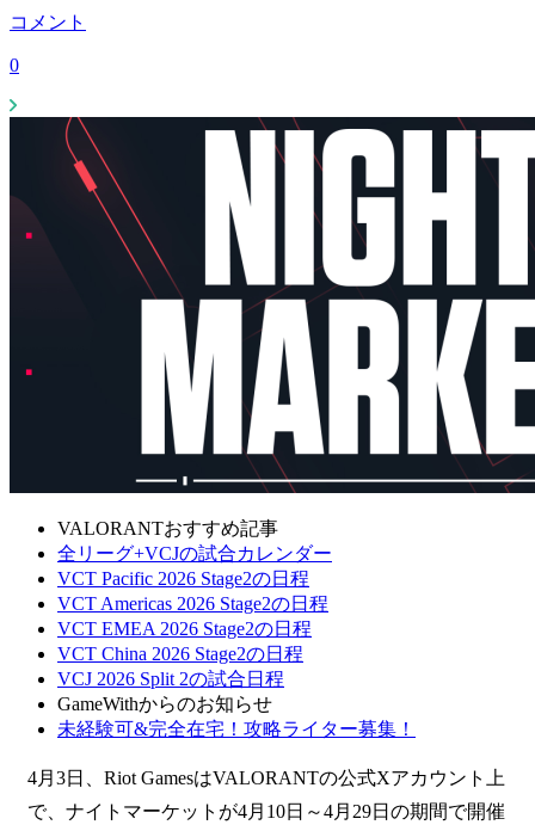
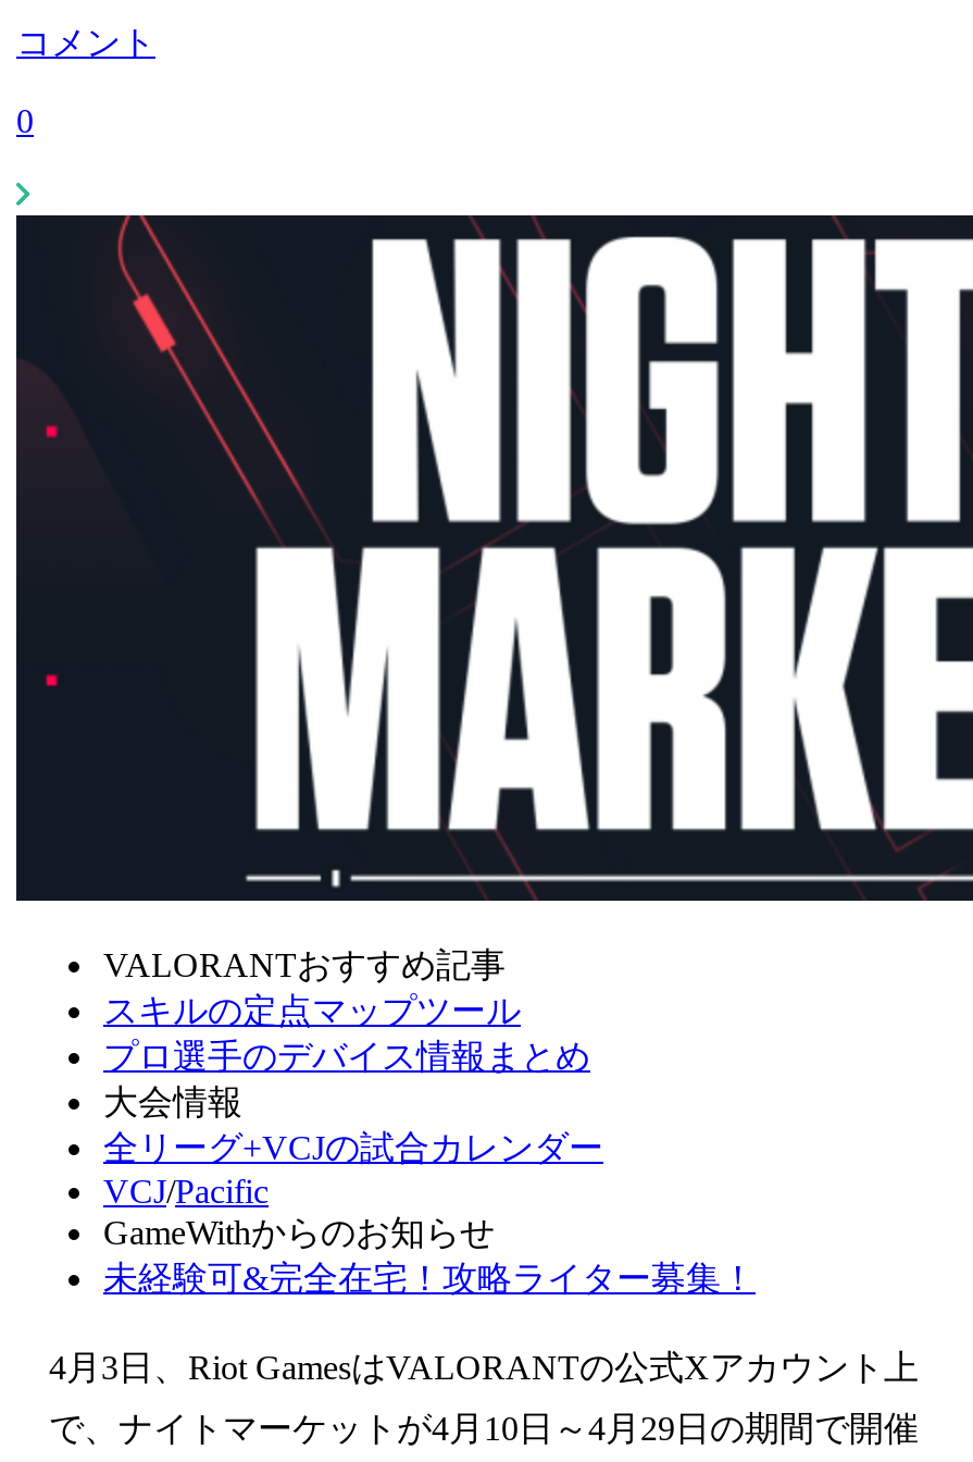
+ スキルの定点マップツール
+ プロ選手のデバイス情報まとめ
+ 大会情報

moved down: 全リーグ+VCJの試合カレンダー

- VCT Pacific 2026 Stage2の日程
- VCT Americas 2026 Stage2の日程
- VCT EMEA 2026 Stage2の日程
- VCT China 2026 Stage2の日程
- VCJ 2026 Split 2の試合日程
+ VCJ/Pacific
